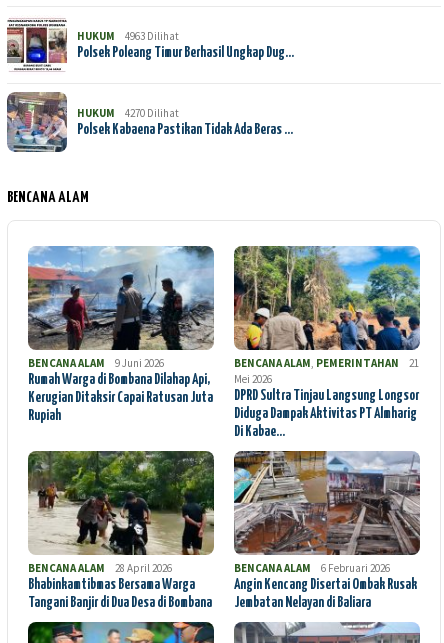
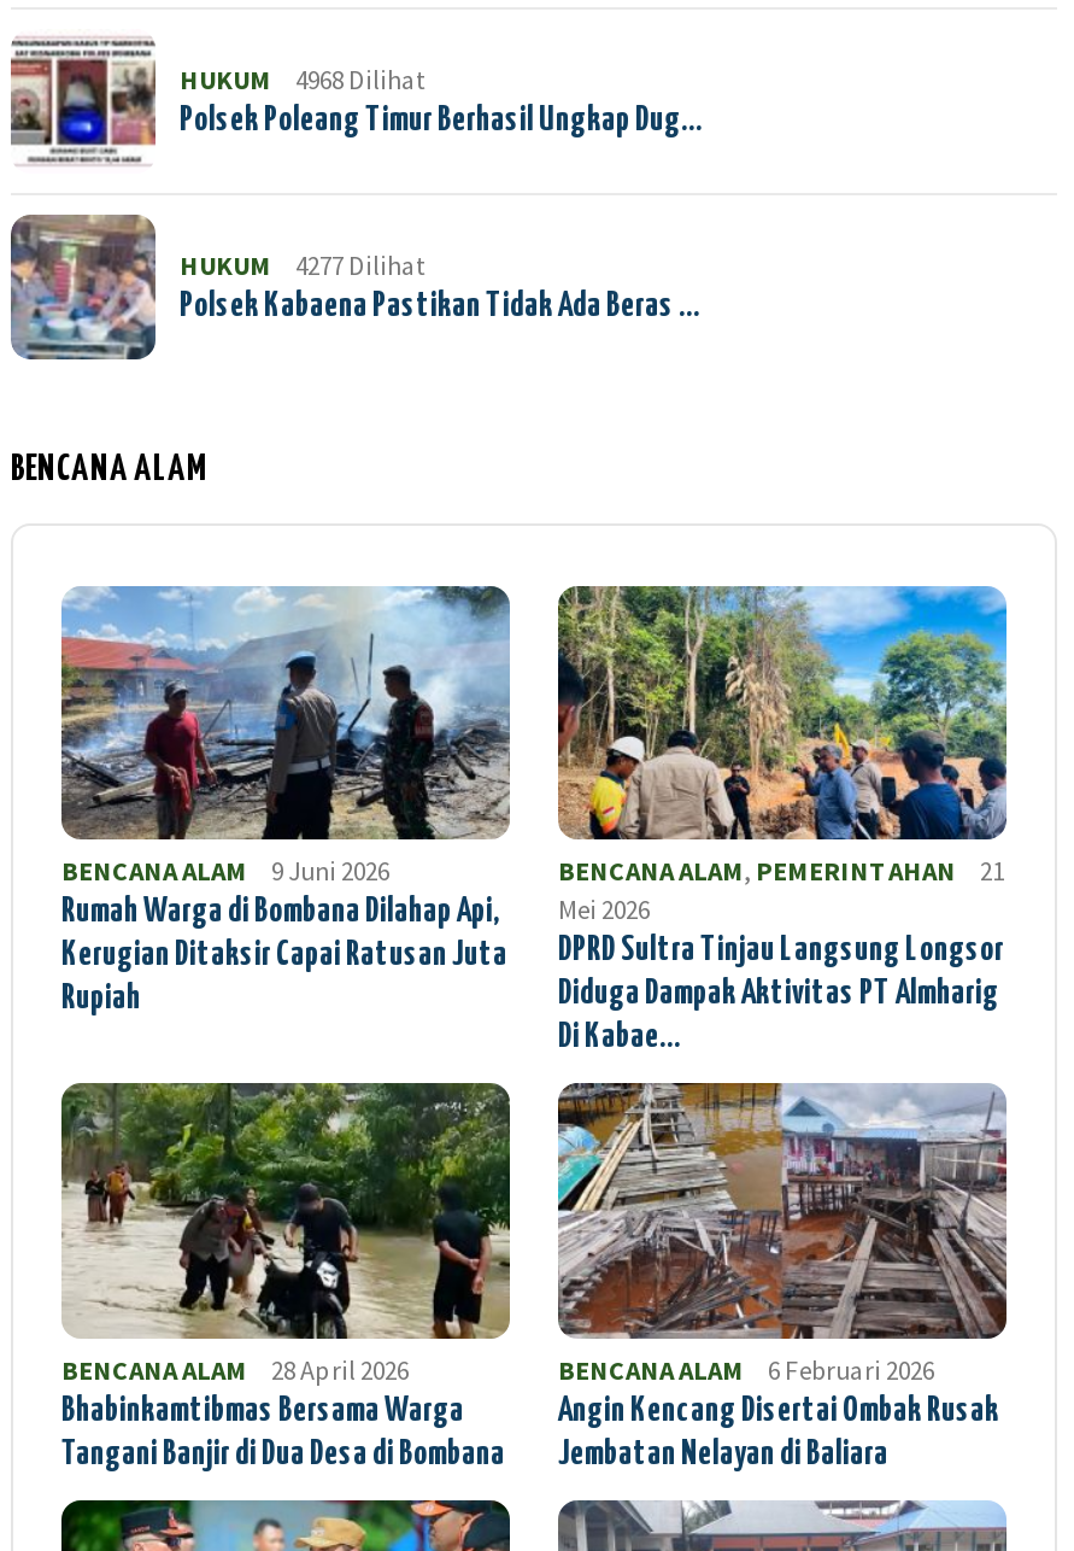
- HUKUM 4963 Dilihat
+ HUKUM 4968 Dilihat

- HUKUM 4270 Dilihat
+ HUKUM 4277 Dilihat
